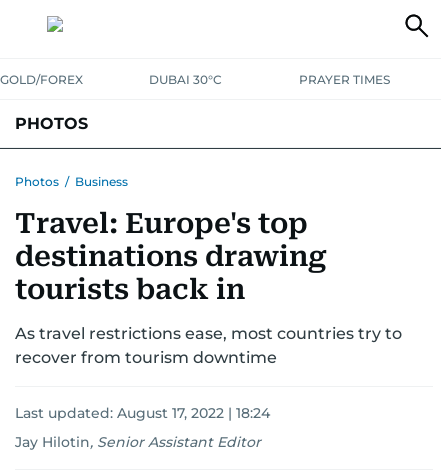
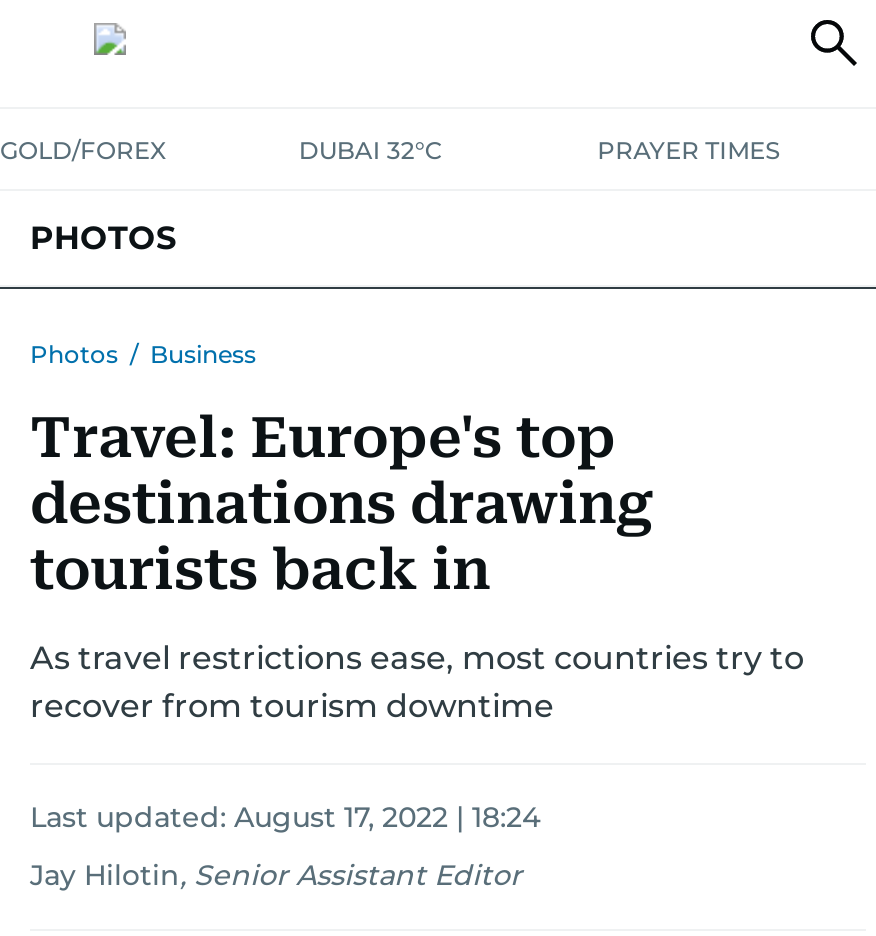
- DUBAI 30°C
+ DUBAI 32°C
